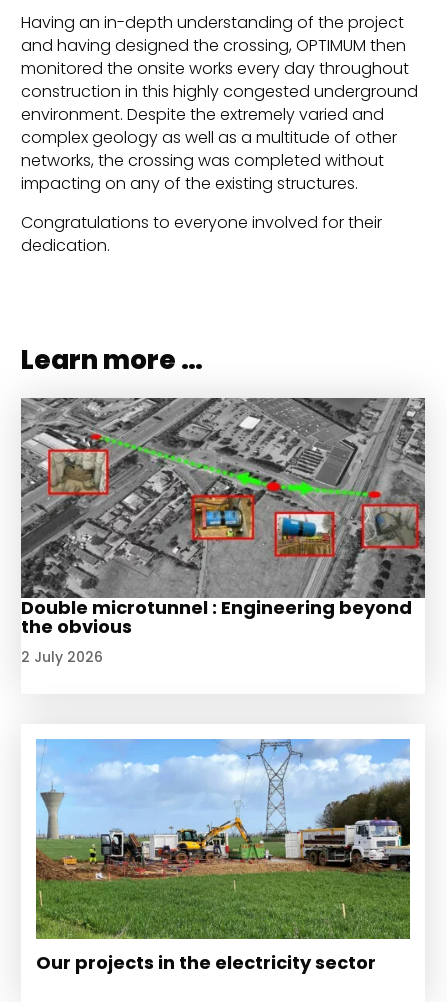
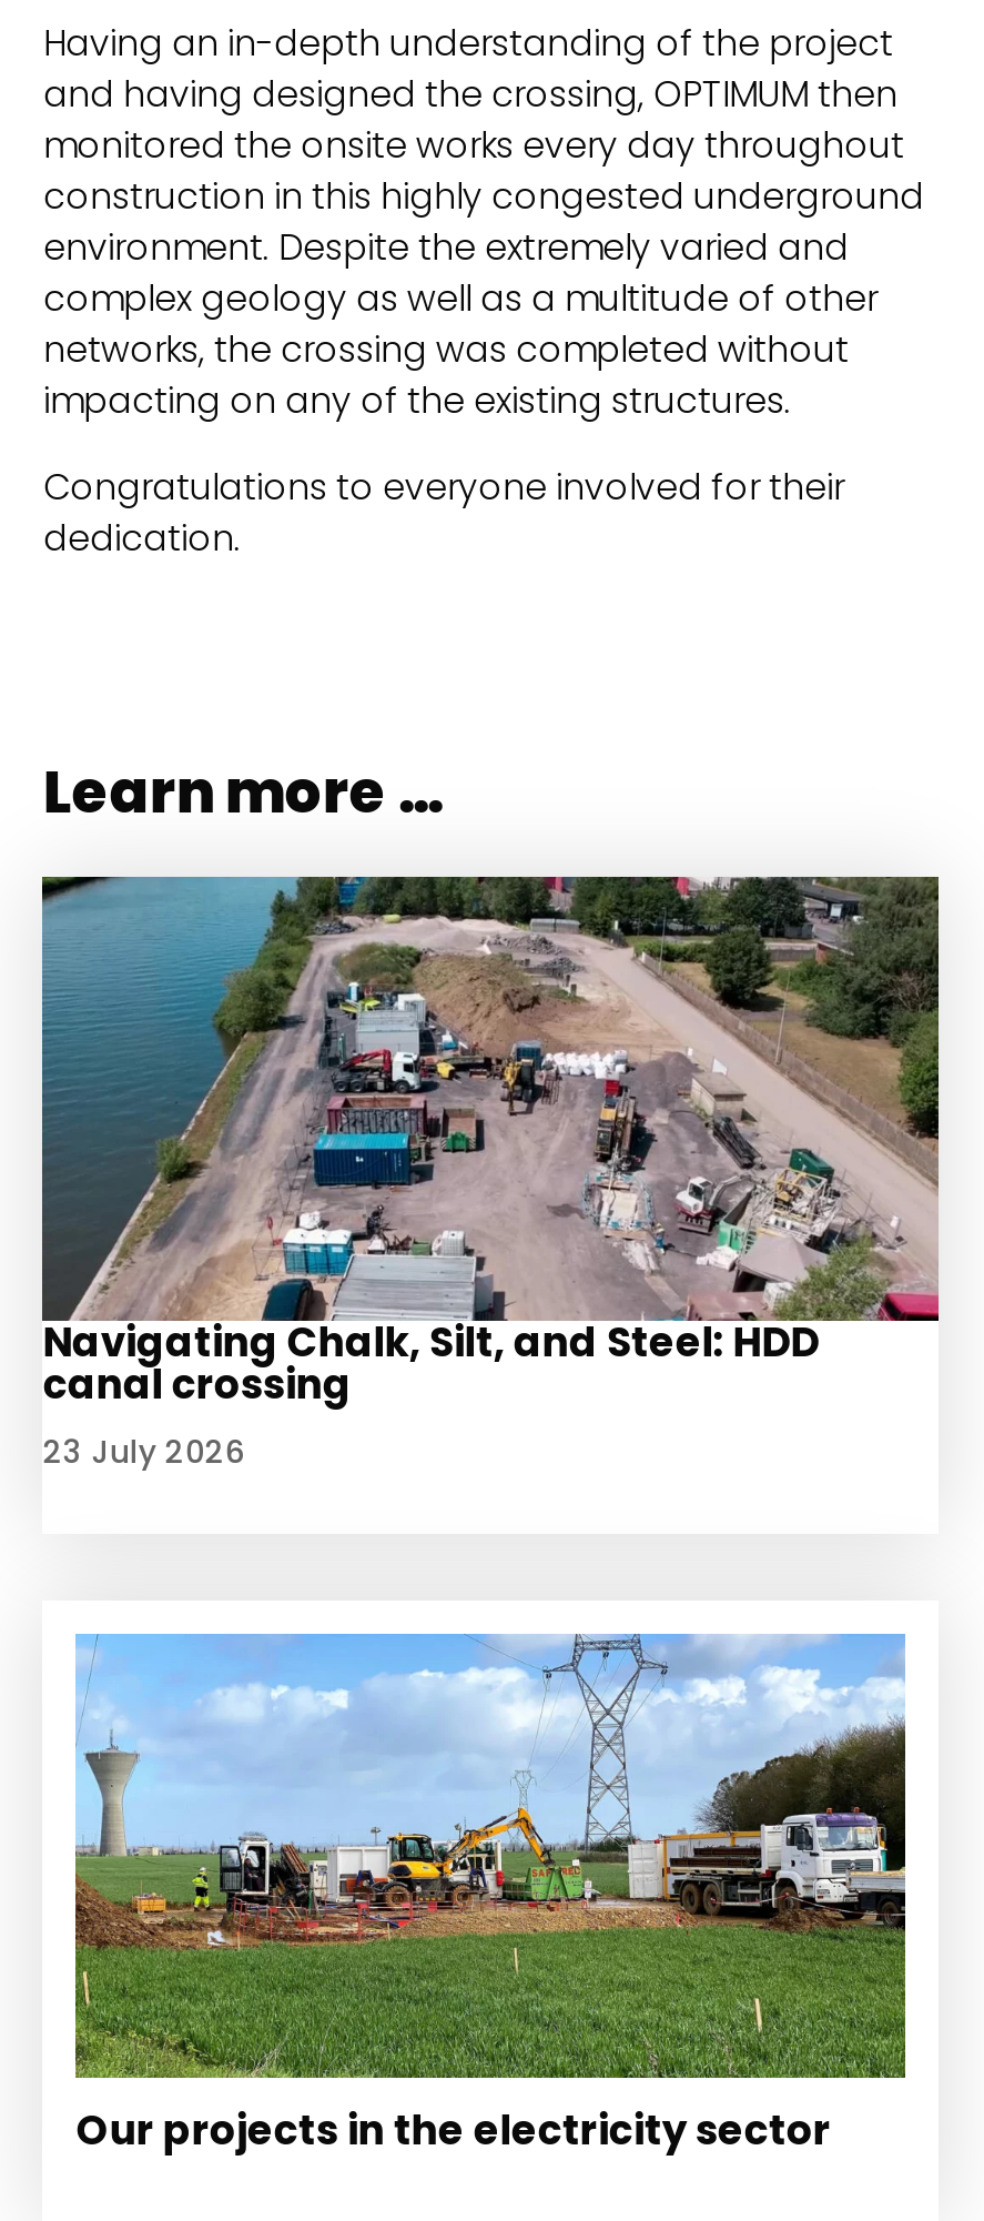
- [image]
- Double microtunnel : Engineering beyond
- the obvious
- 2 July 2026
+ [image]
+ Navigating Chalk, Silt, and Steel: HDD
+ canal crossing
+ 23 July 2026
